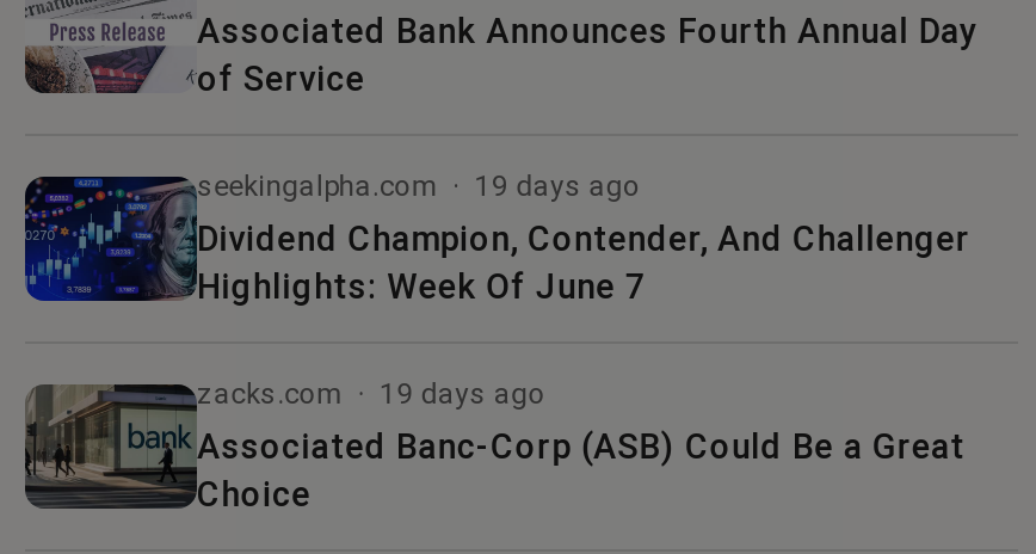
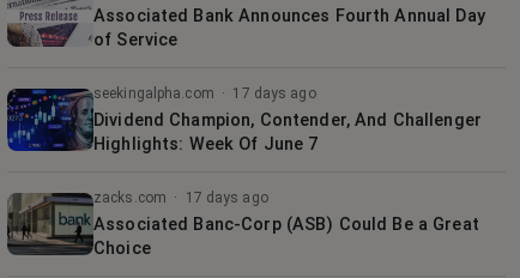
- seekingalpha.com · 19 days ago
+ seekingalpha.com · 17 days ago

- zacks.com · 19 days ago
+ zacks.com · 17 days ago
